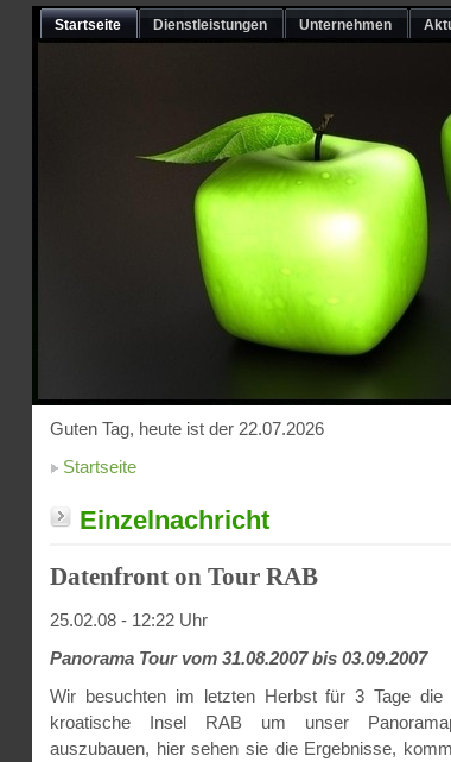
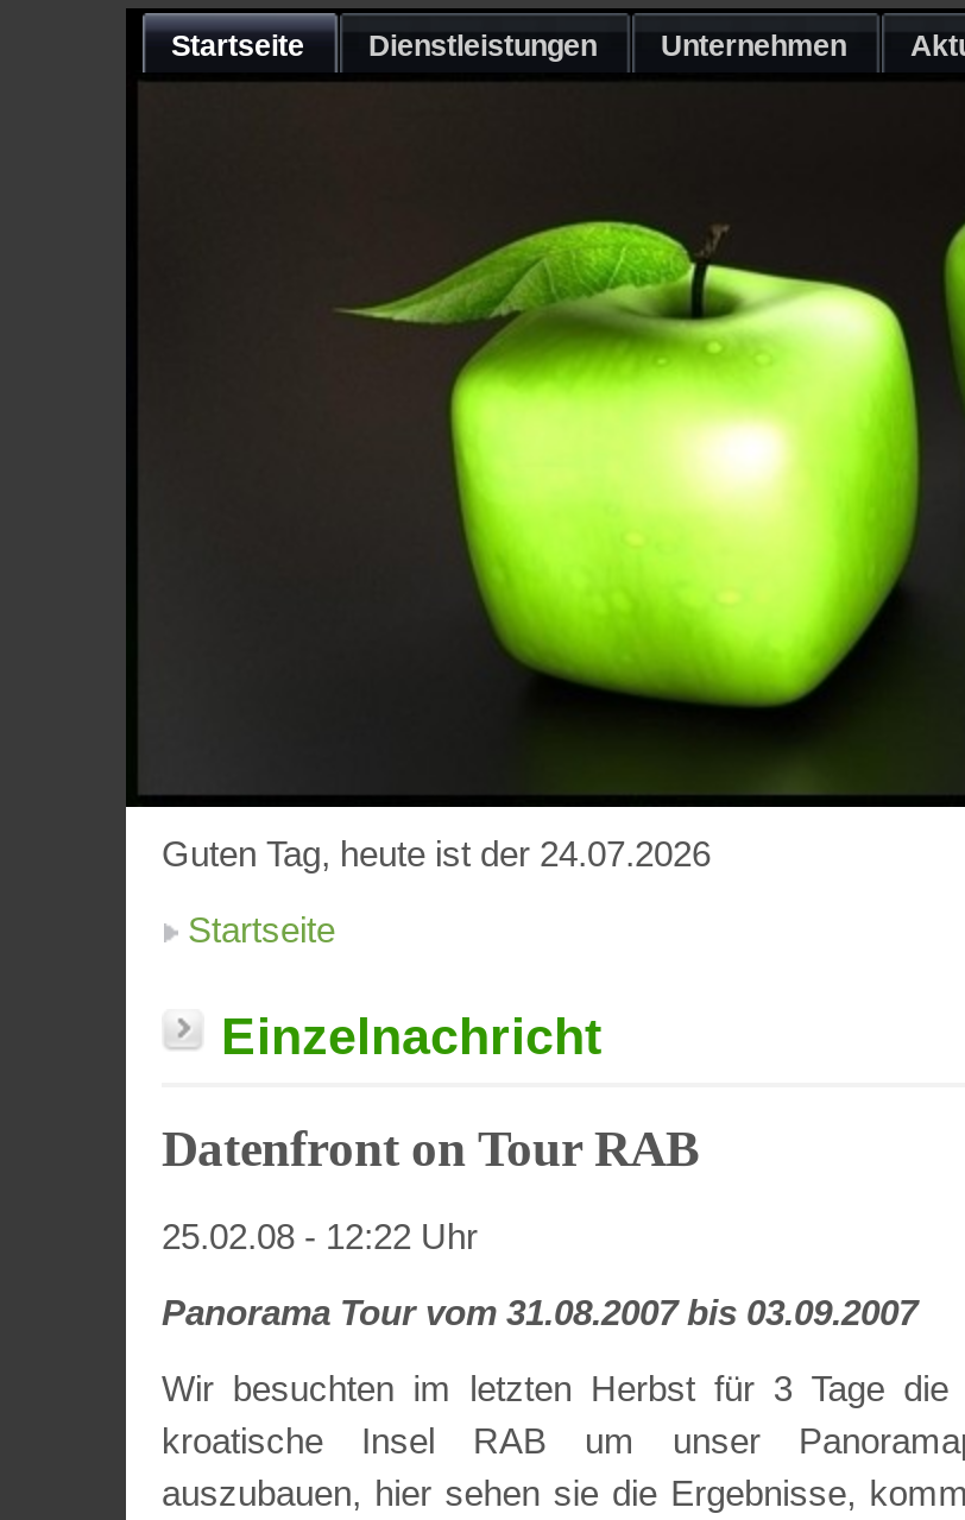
- Guten Tag, heute ist der 22.07.2026
+ Guten Tag, heute ist der 24.07.2026
